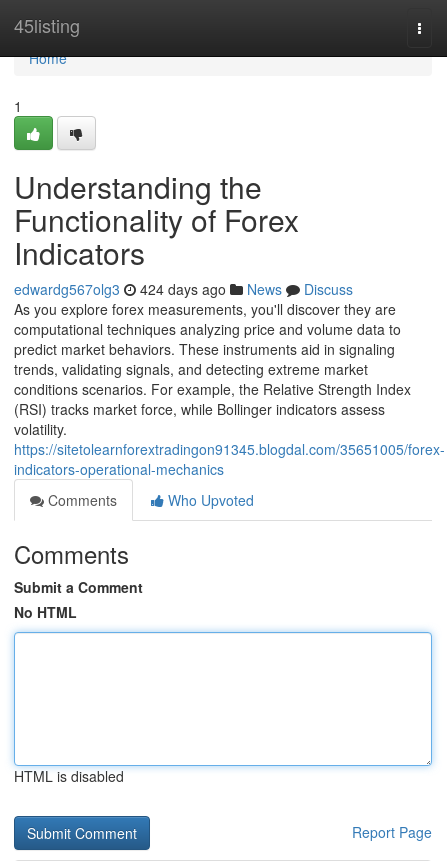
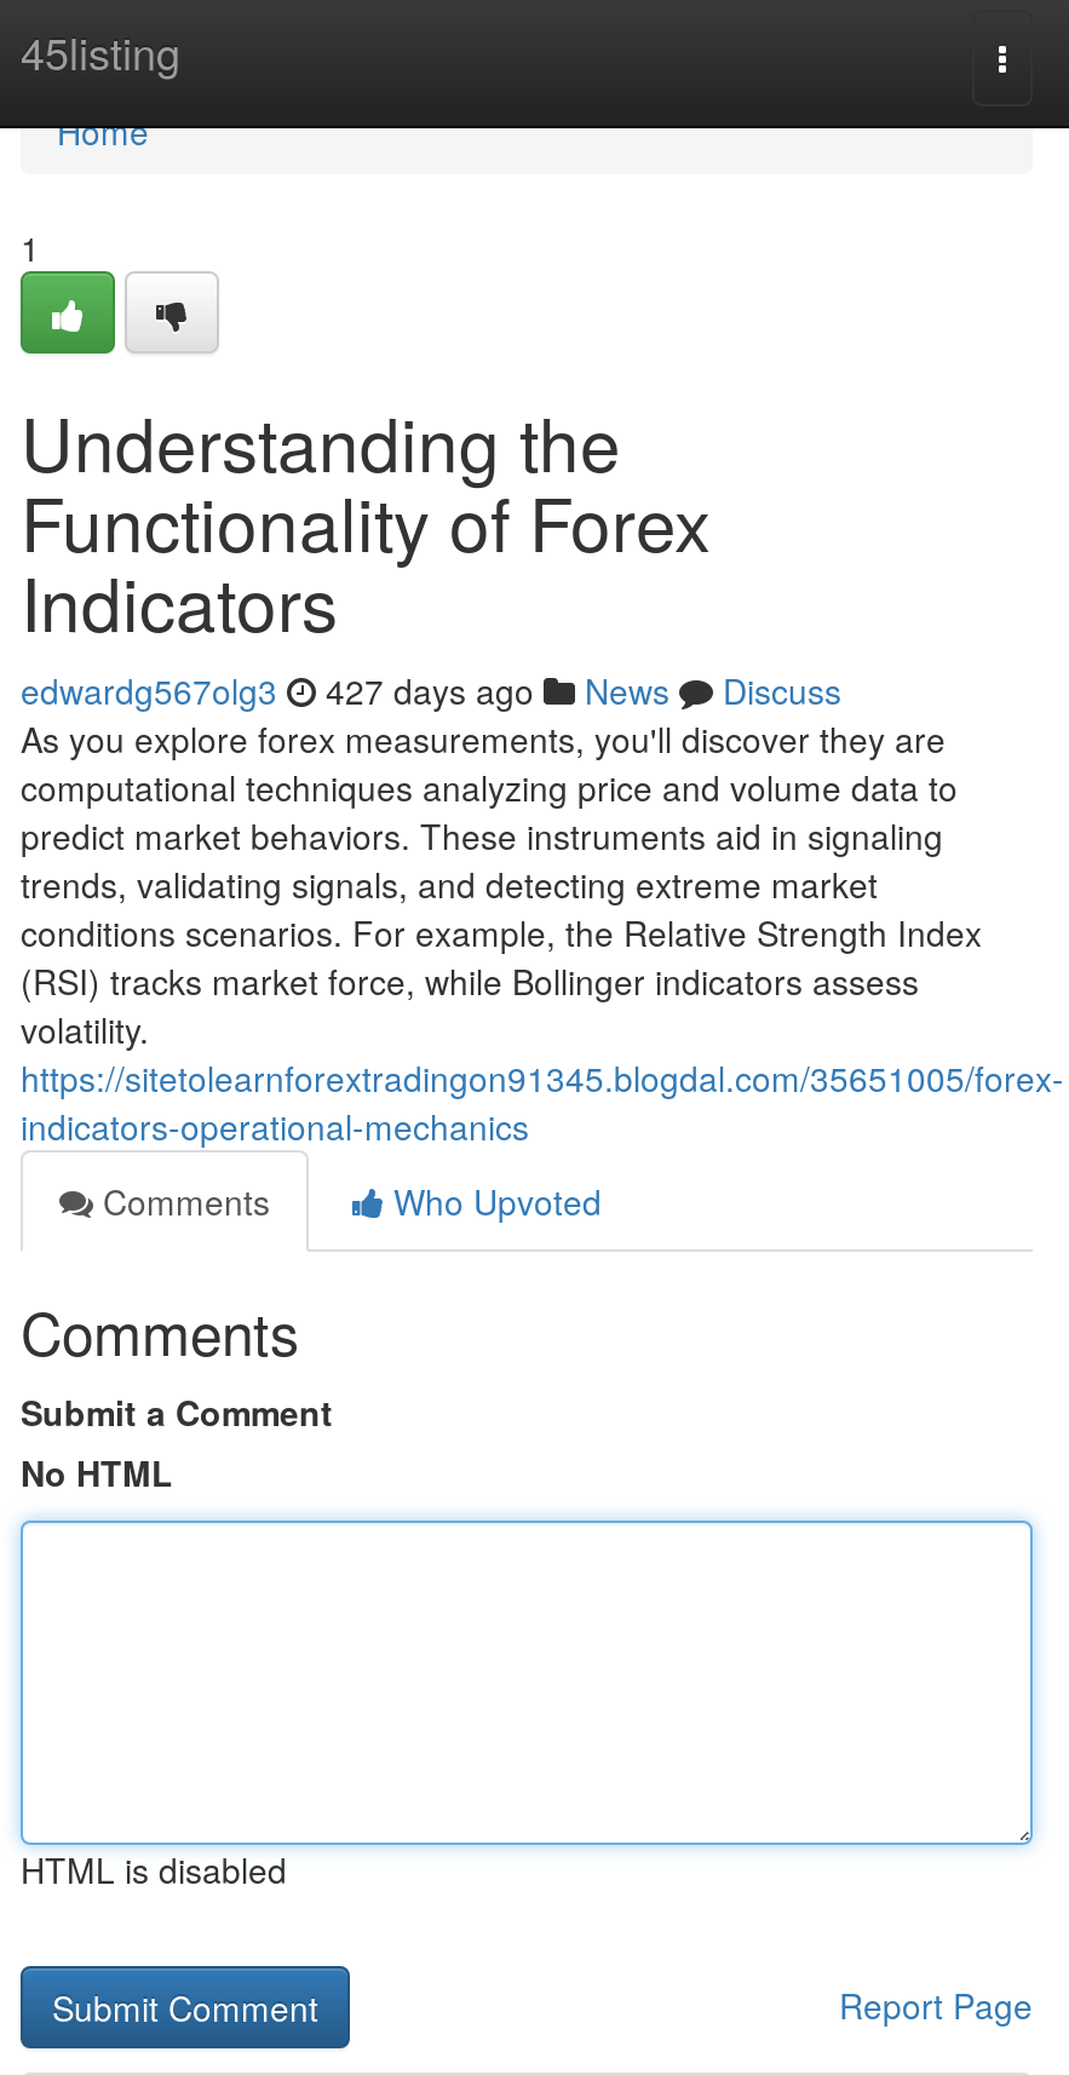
- edwardg567olg3 424 days ago News Discuss
+ edwardg567olg3 427 days ago News Discuss
